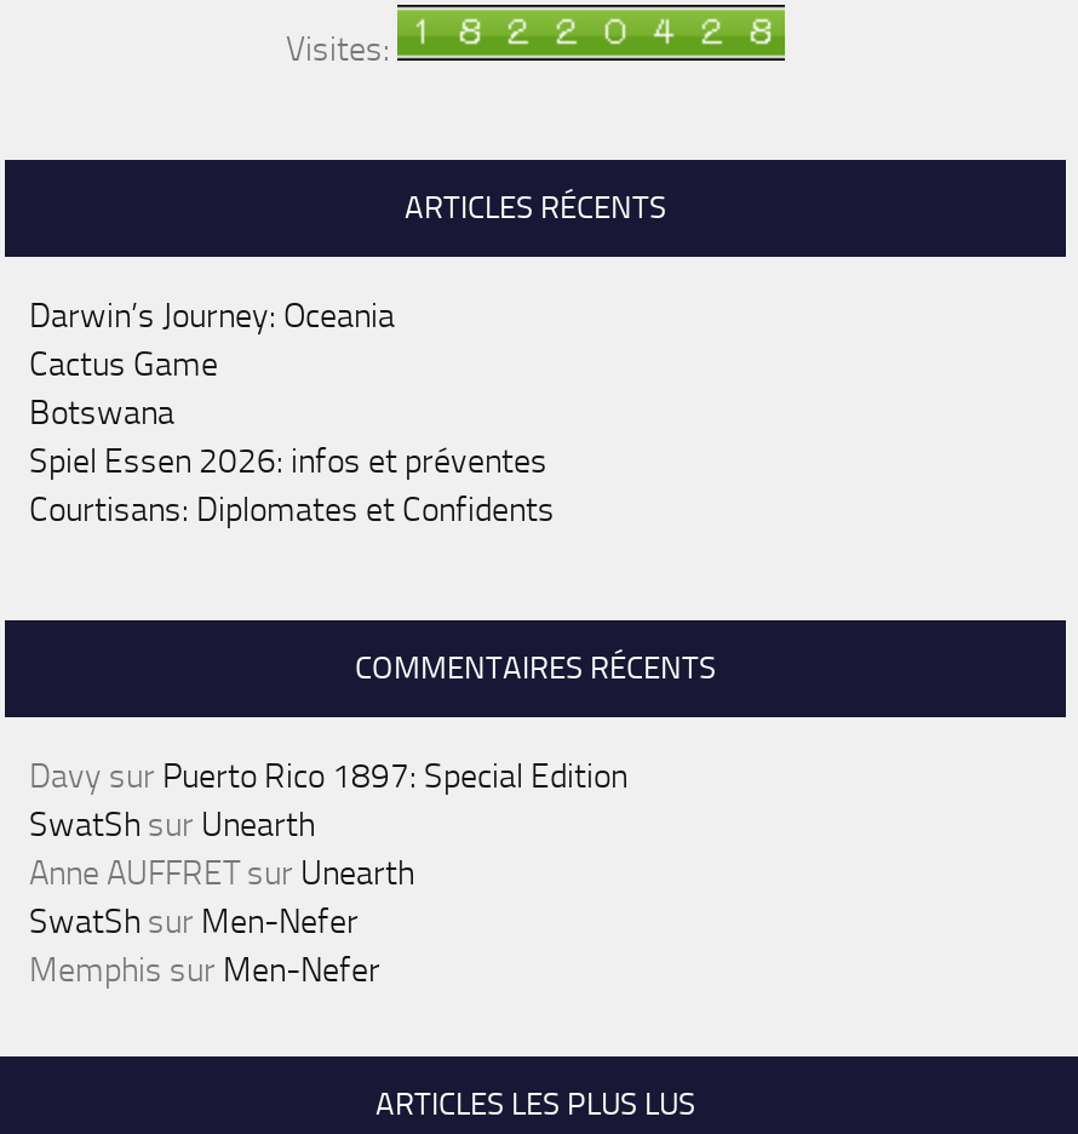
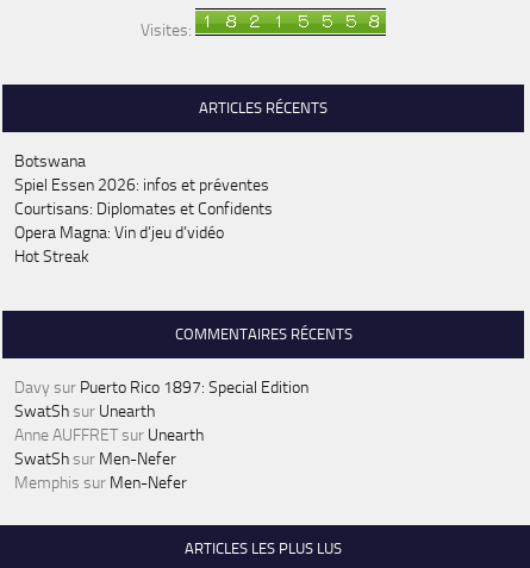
- Darwin’s Journey: Oceania
- Cactus Game

moved up: Botswana | Spiel Essen 2026: infos et préventes | Courtisans: Diplomates et Confidents

+ Opera Magna: Vin d’jeu d’vidéo
+ Hot Streak
